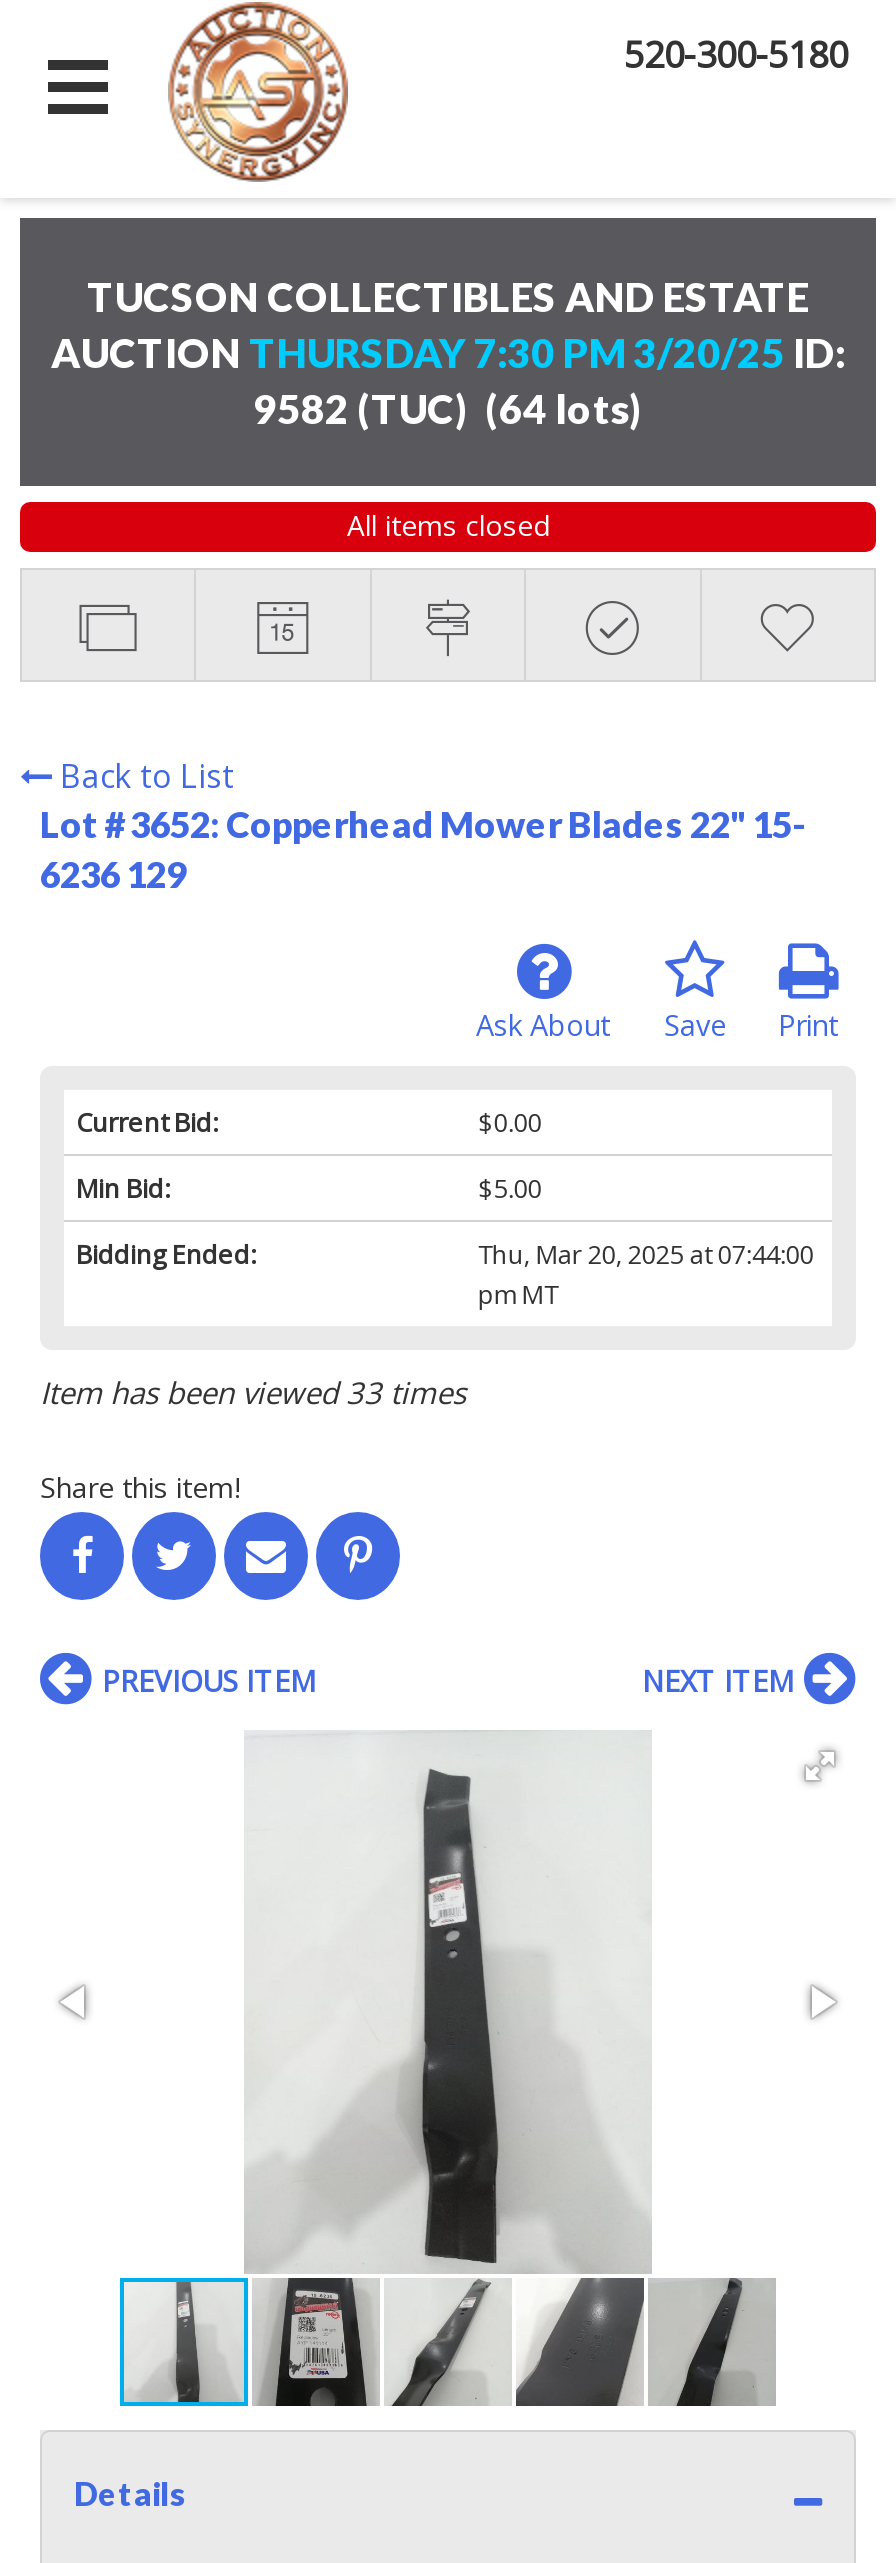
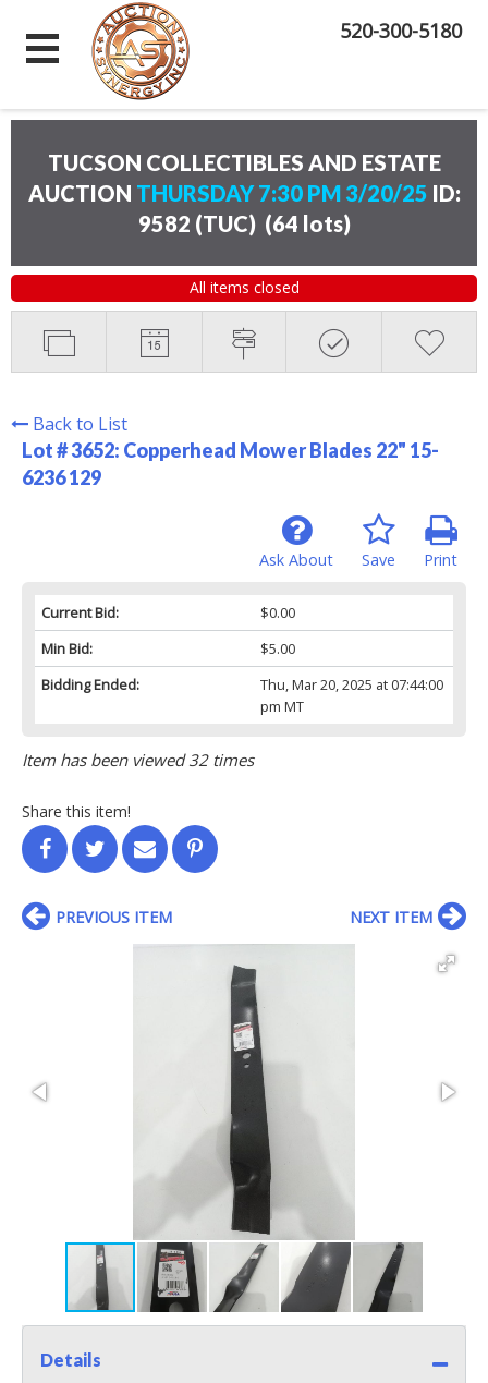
- Item has been viewed 33 times
+ Item has been viewed 32 times
